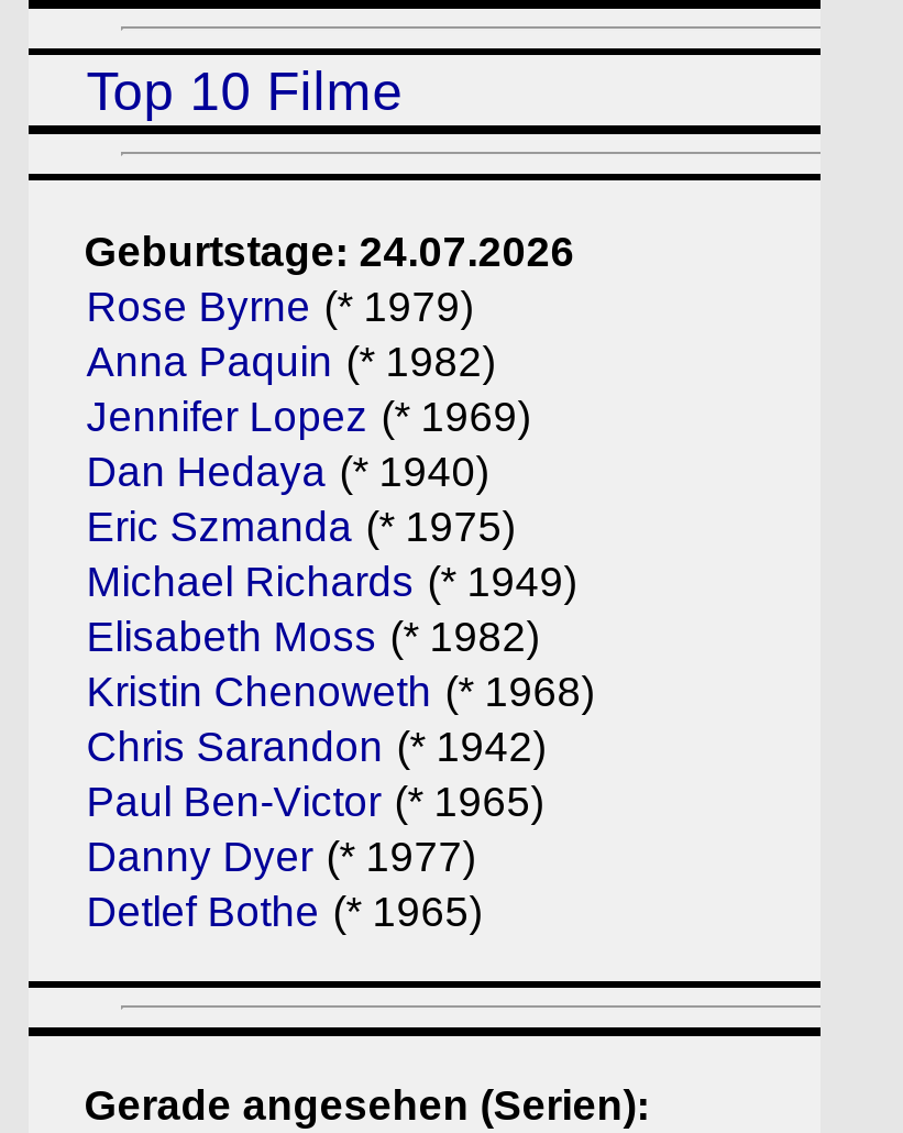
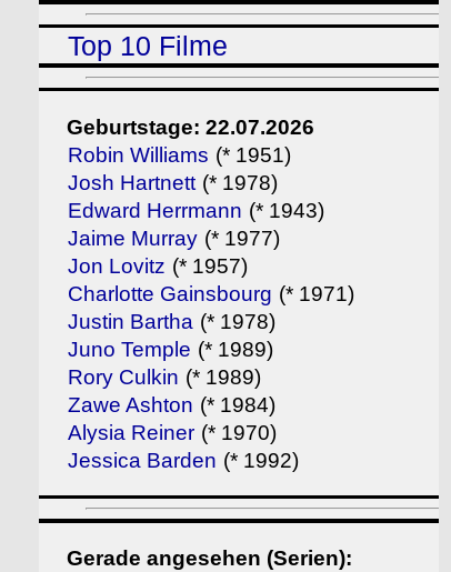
- Geburtstage: 24.07.2026
- Rose Byrne (* 1979)
- Anna Paquin (* 1982)
- Jennifer Lopez (* 1969)
- Dan Hedaya (* 1940)
- Eric Szmanda (* 1975)
- Michael Richards (* 1949)
- Elisabeth Moss (* 1982)
- Kristin Chenoweth (* 1968)
- Chris Sarandon (* 1942)
- Paul Ben-Victor (* 1965)
- Danny Dyer (* 1977)
- Detlef Bothe (* 1965)
+ Geburtstage: 22.07.2026
+ Robin Williams (* 1951)
+ Josh Hartnett (* 1978)
+ Edward Herrmann (* 1943)
+ Jaime Murray (* 1977)
+ Jon Lovitz (* 1957)
+ Charlotte Gainsbourg (* 1971)
+ Justin Bartha (* 1978)
+ Juno Temple (* 1989)
+ Rory Culkin (* 1989)
+ Zawe Ashton (* 1984)
+ Alysia Reiner (* 1970)
+ Jessica Barden (* 1992)
